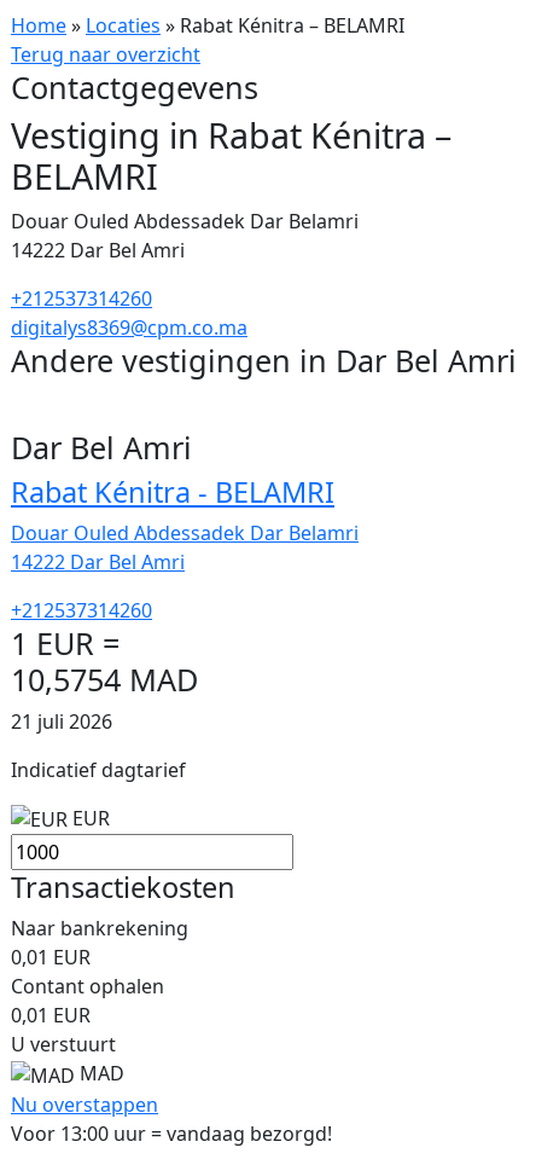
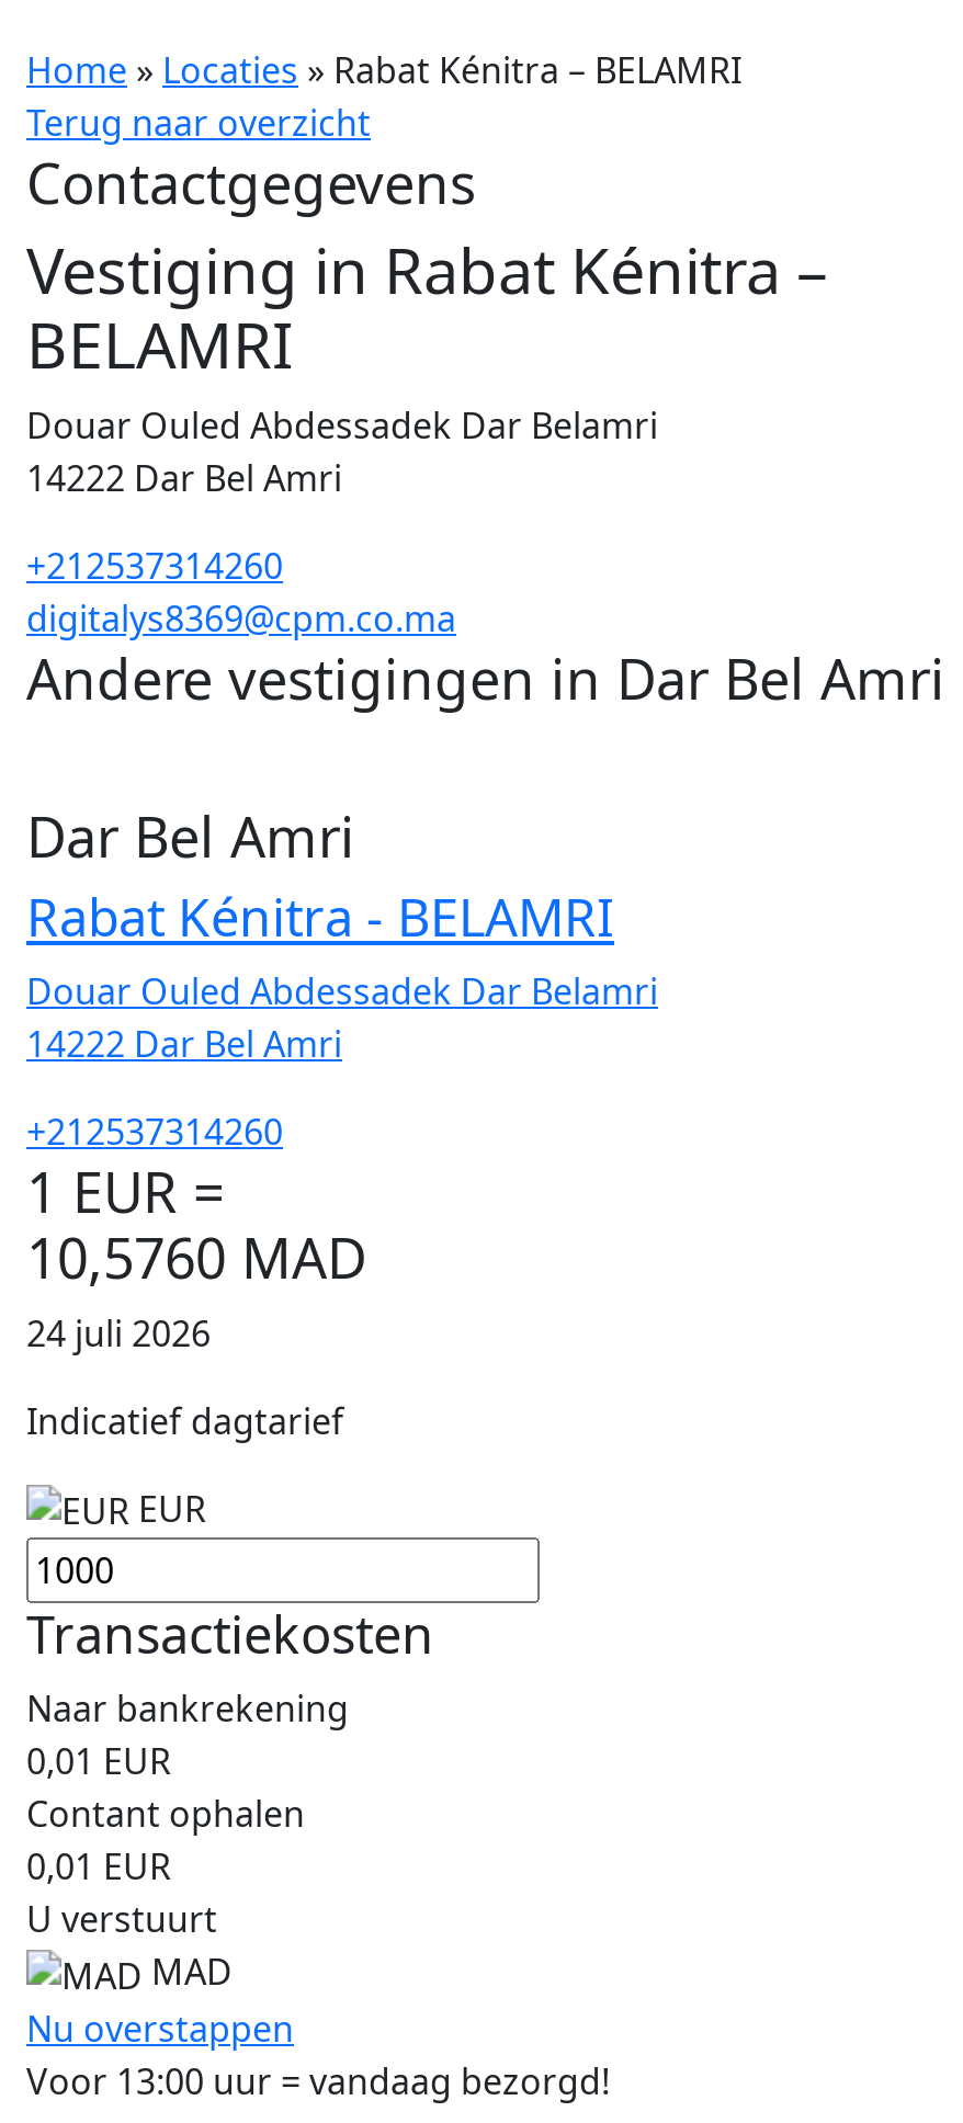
- 10,5754 MAD
+ 10,5760 MAD

- 21 juli 2026
+ 24 juli 2026
